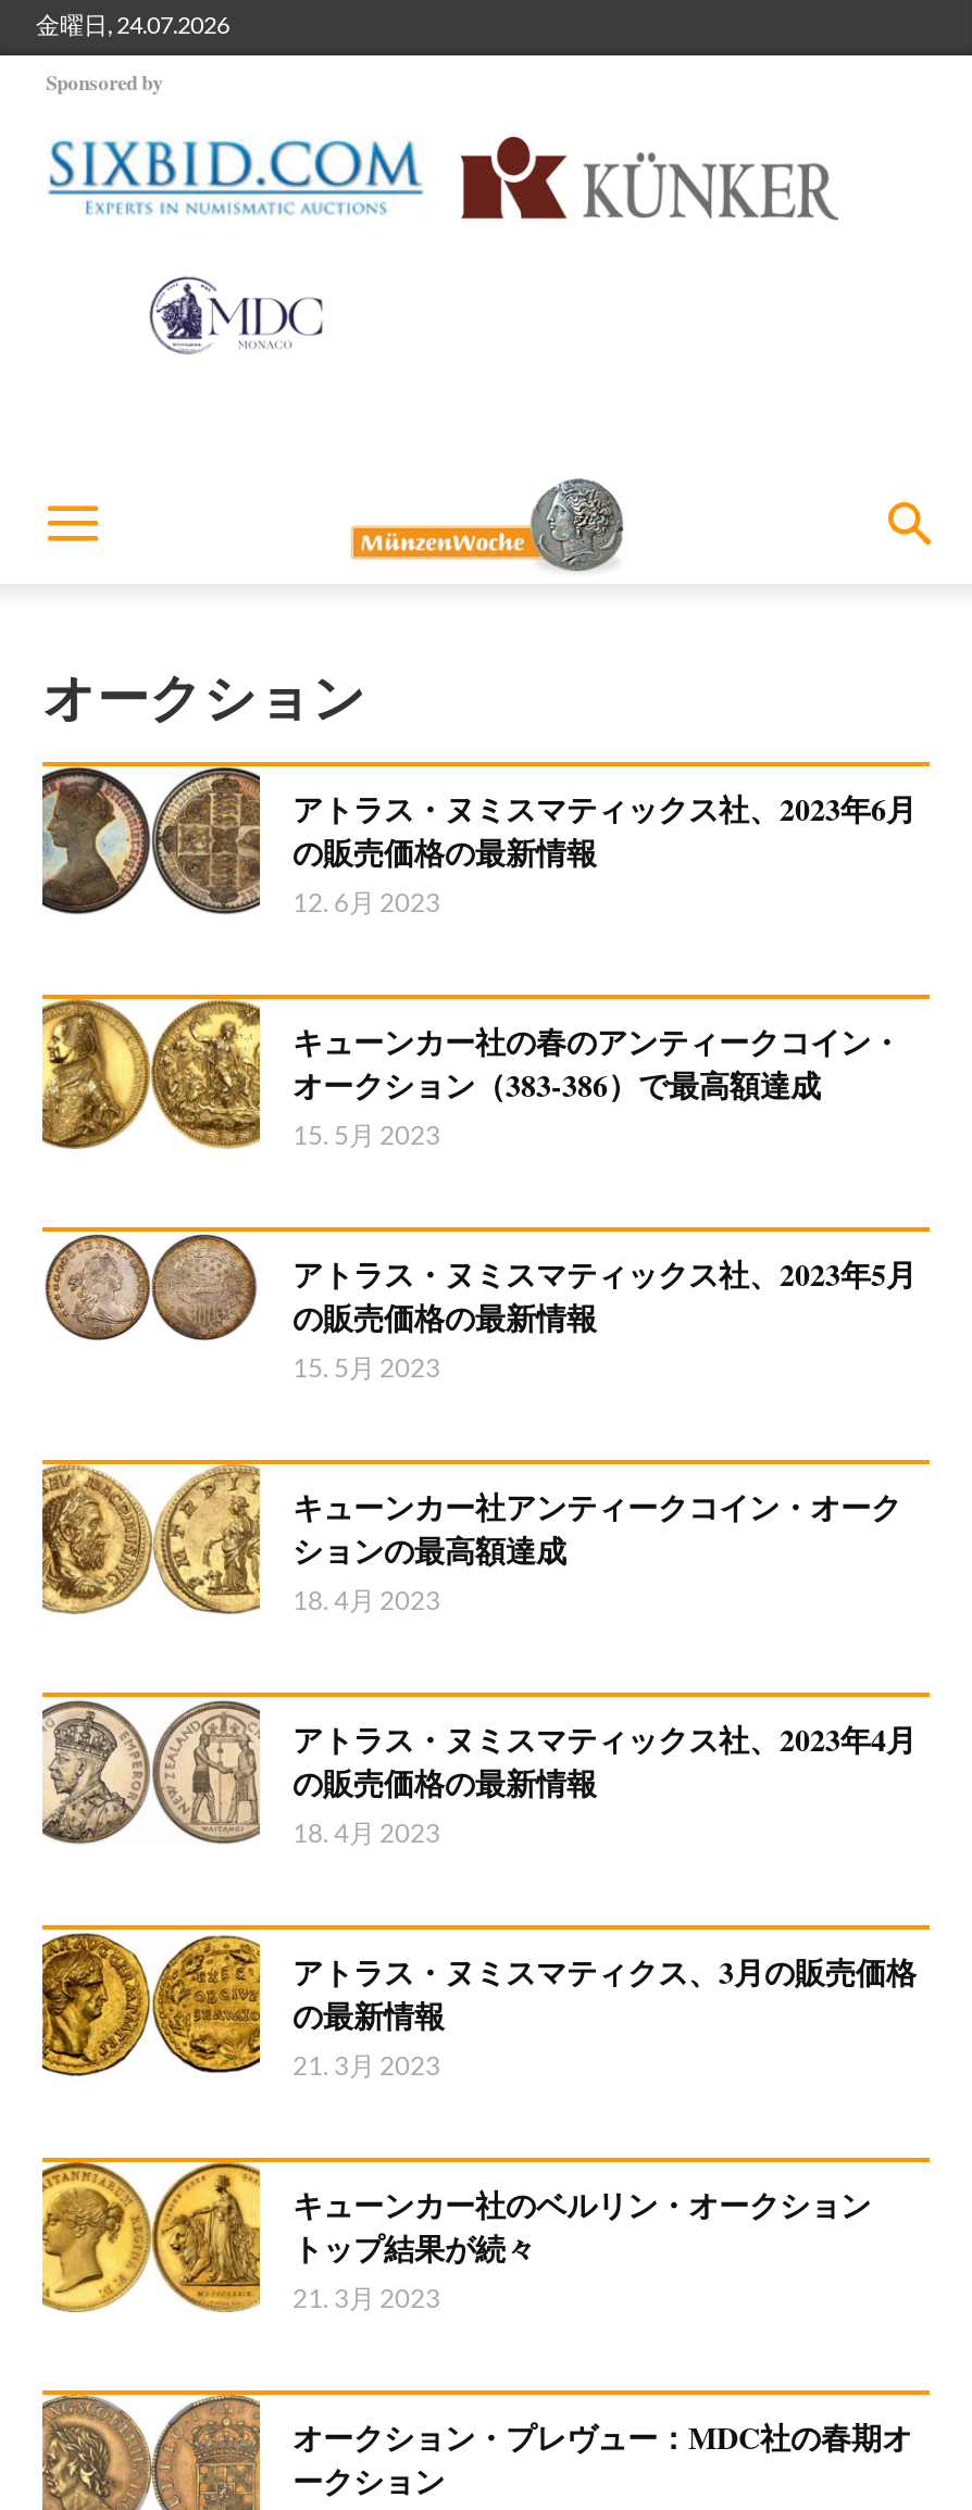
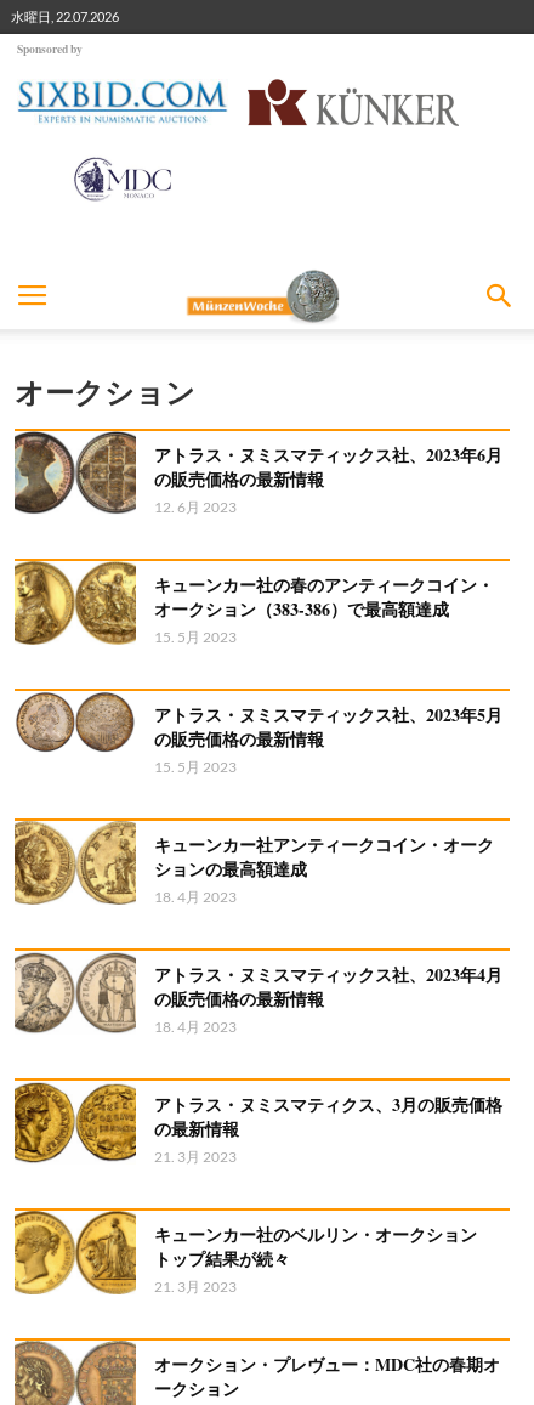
- 金曜日, 24.07.2026
+ 水曜日, 22.07.2026
